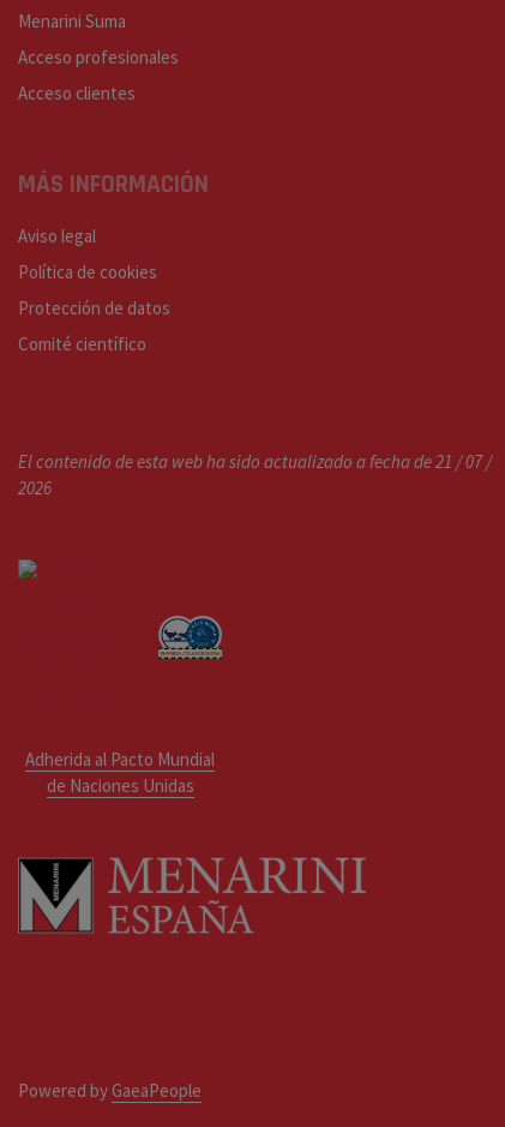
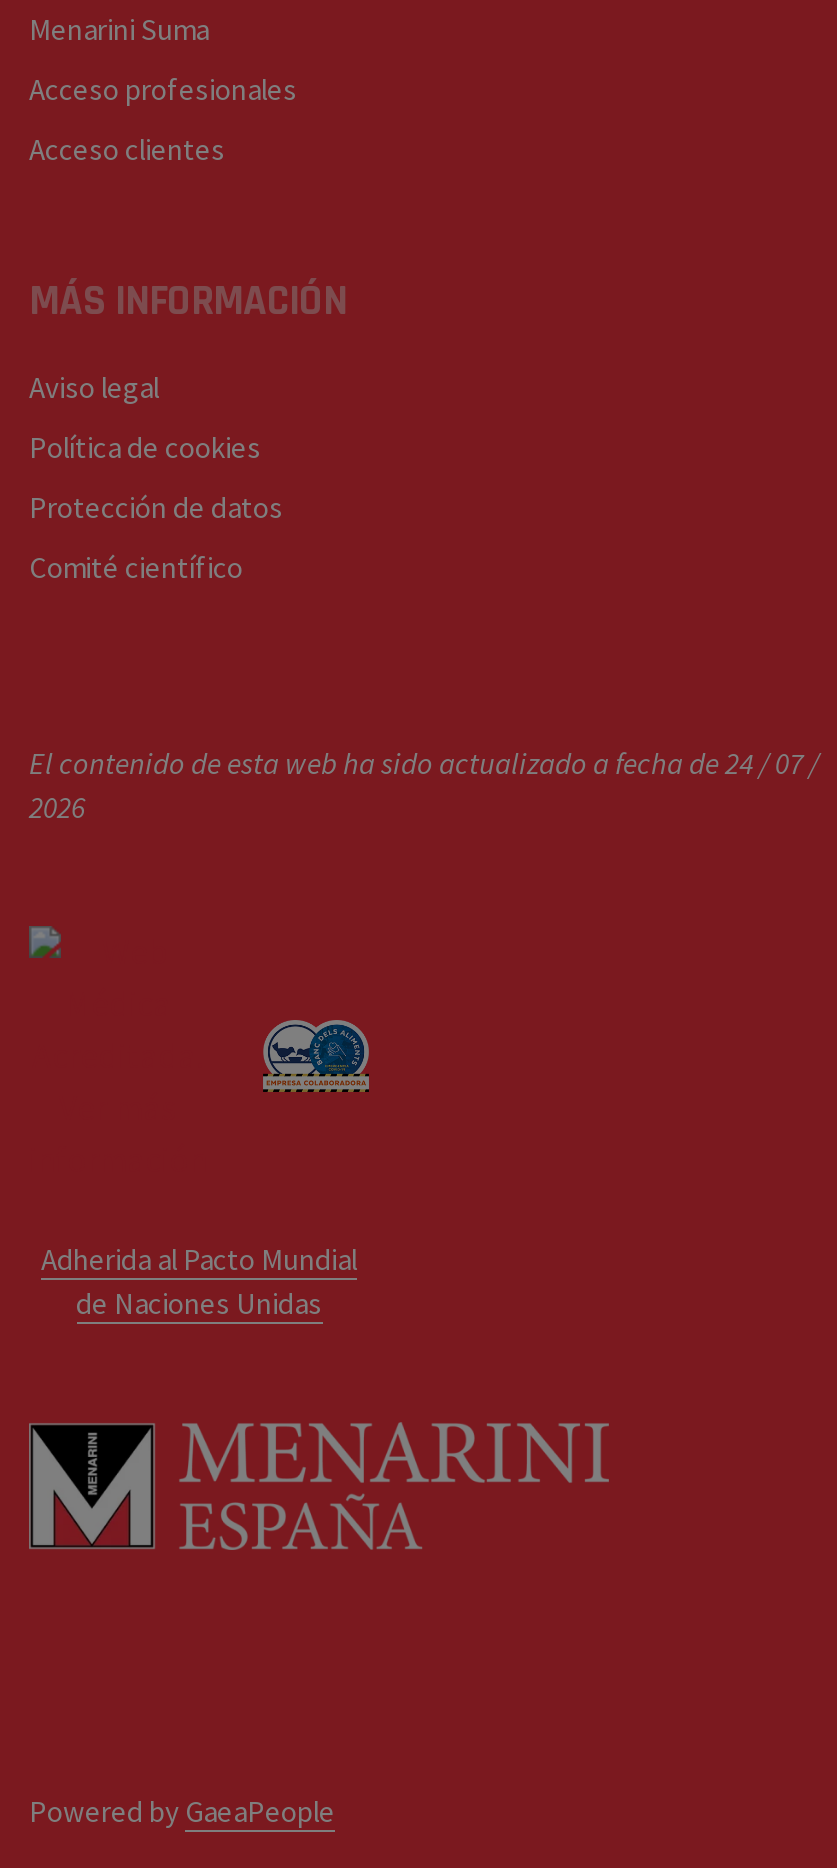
- El contenido de esta web ha sido actualizado a fecha de 21 / 07 /
+ El contenido de esta web ha sido actualizado a fecha de 24 / 07 /
